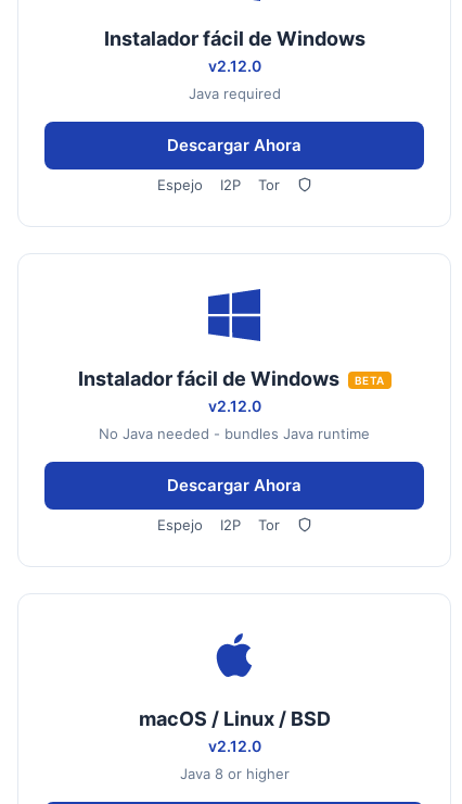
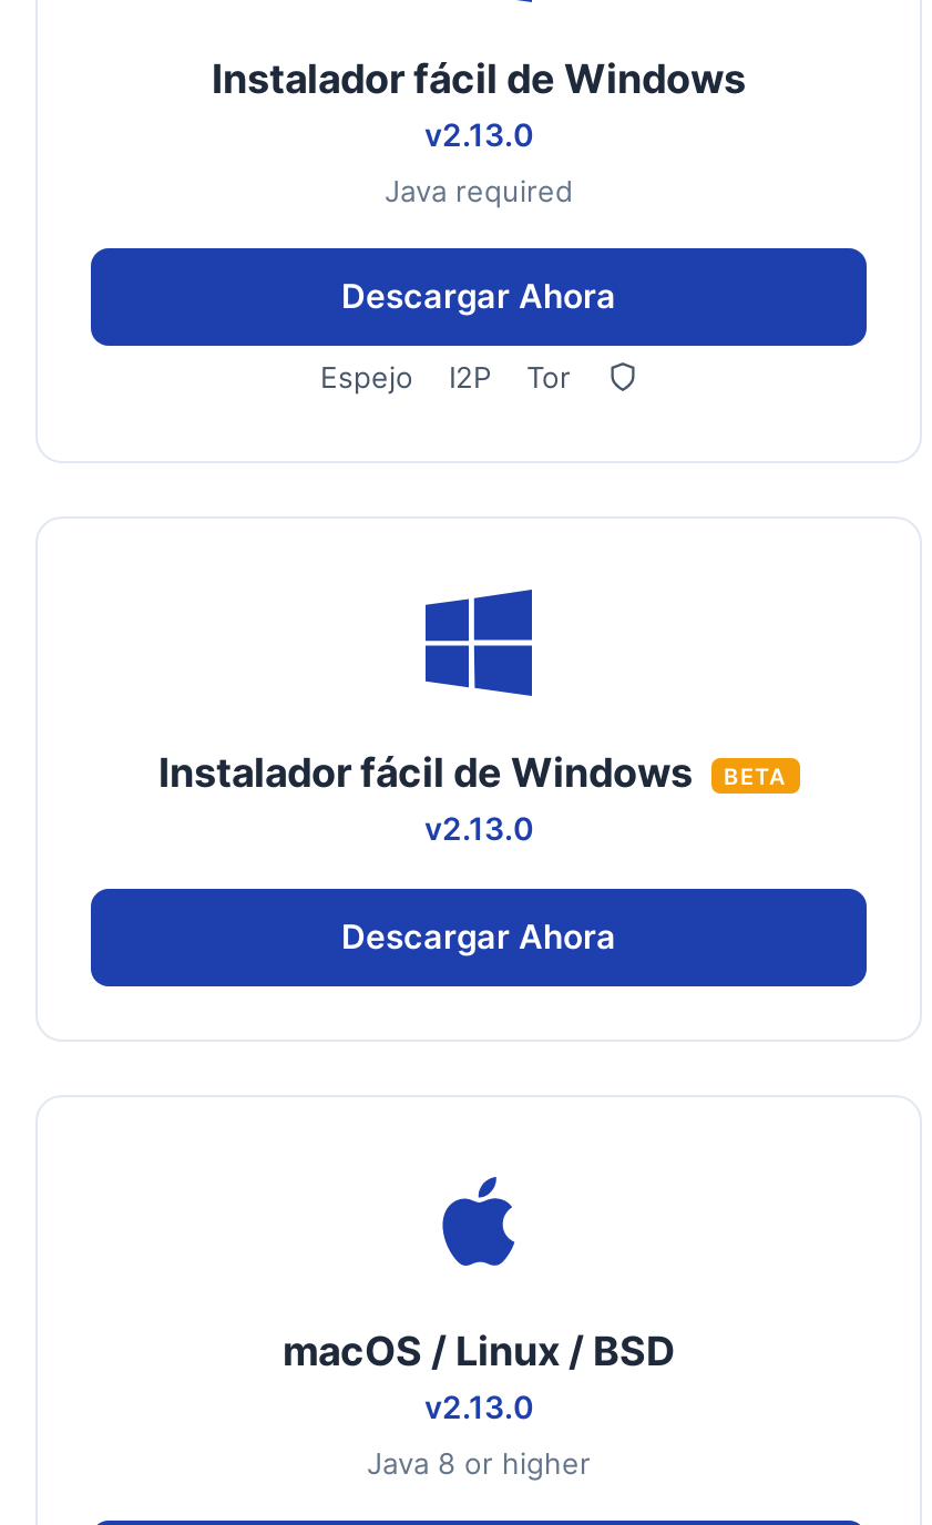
- v2.12.0
+ v2.13.0

- v2.12.0
- No Java needed - bundles Java runtime
+ v2.13.0

- Espejo
- I2P
- Tor

- v2.12.0
+ v2.13.0
